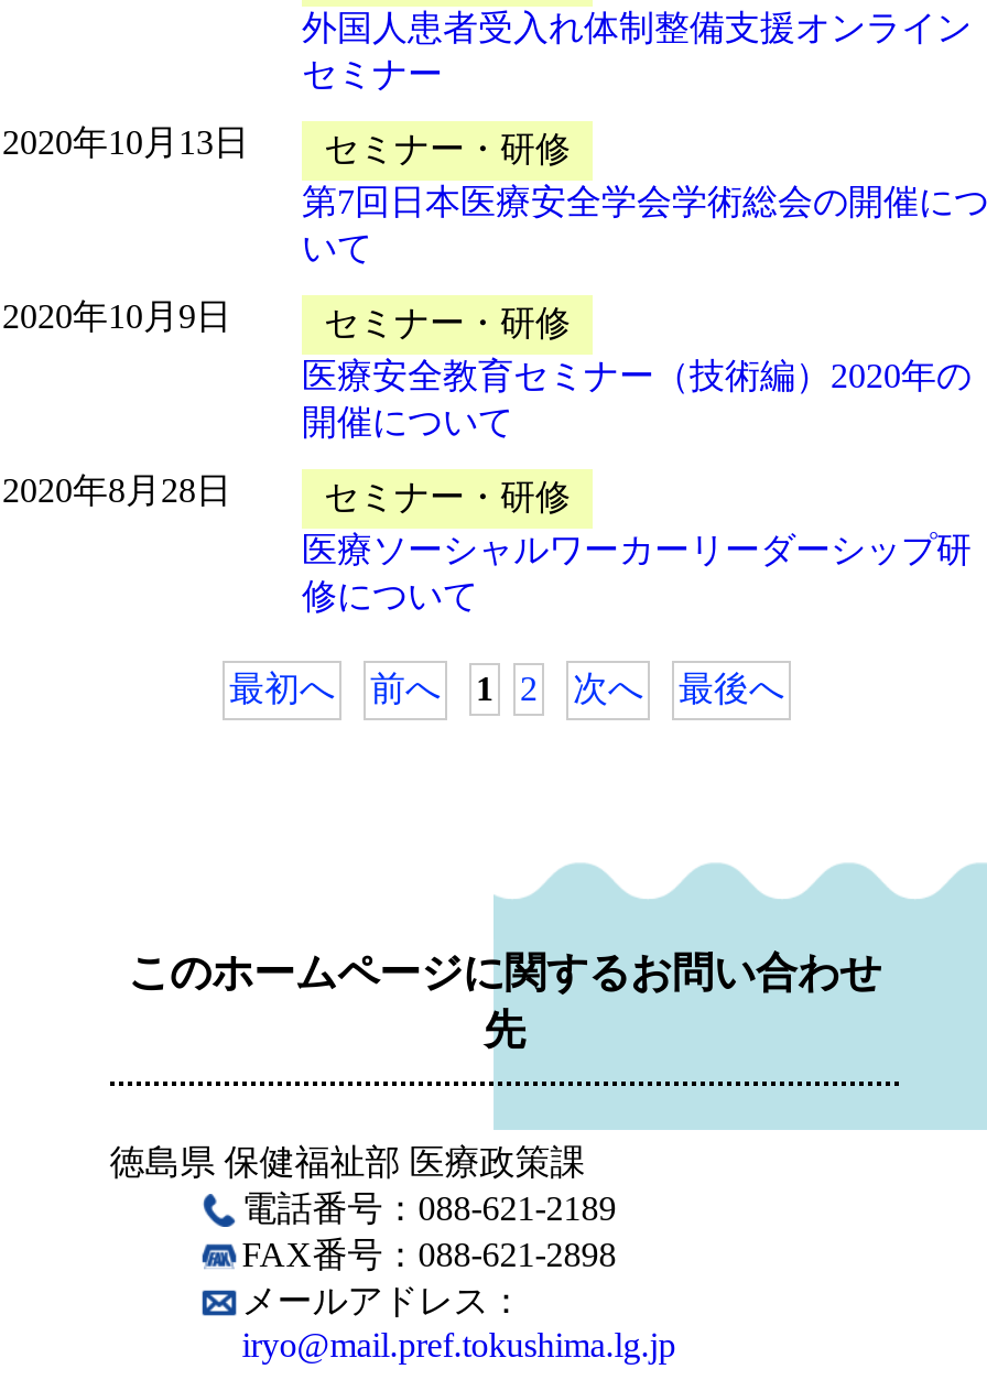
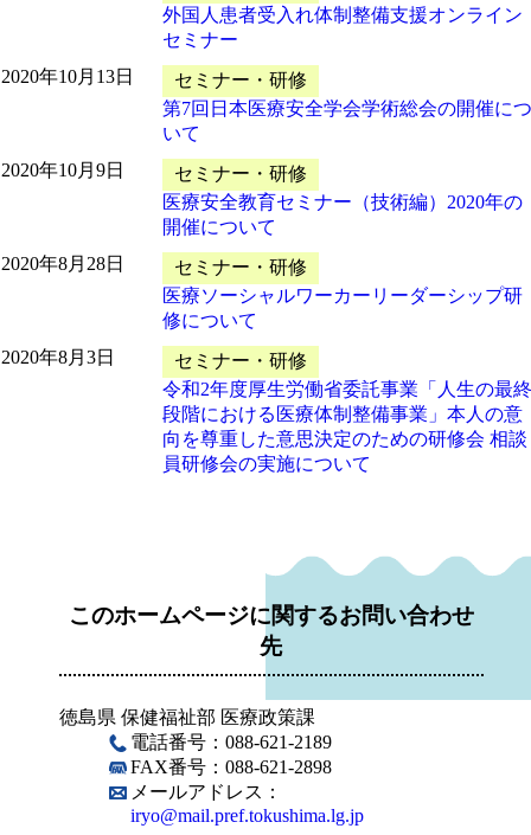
- 最初へ
- 前へ
- 1
- 2
- 次へ
- 最後へ
+ 2020年8月3日
+ セミナー・研修
+ 令和2年度厚生労働省委託事業「人生の最終
+ 段階における医療体制整備事業」本人の意
+ 向を尊重した意思決定のための研修会 相談
+ 員研修会の実施について
